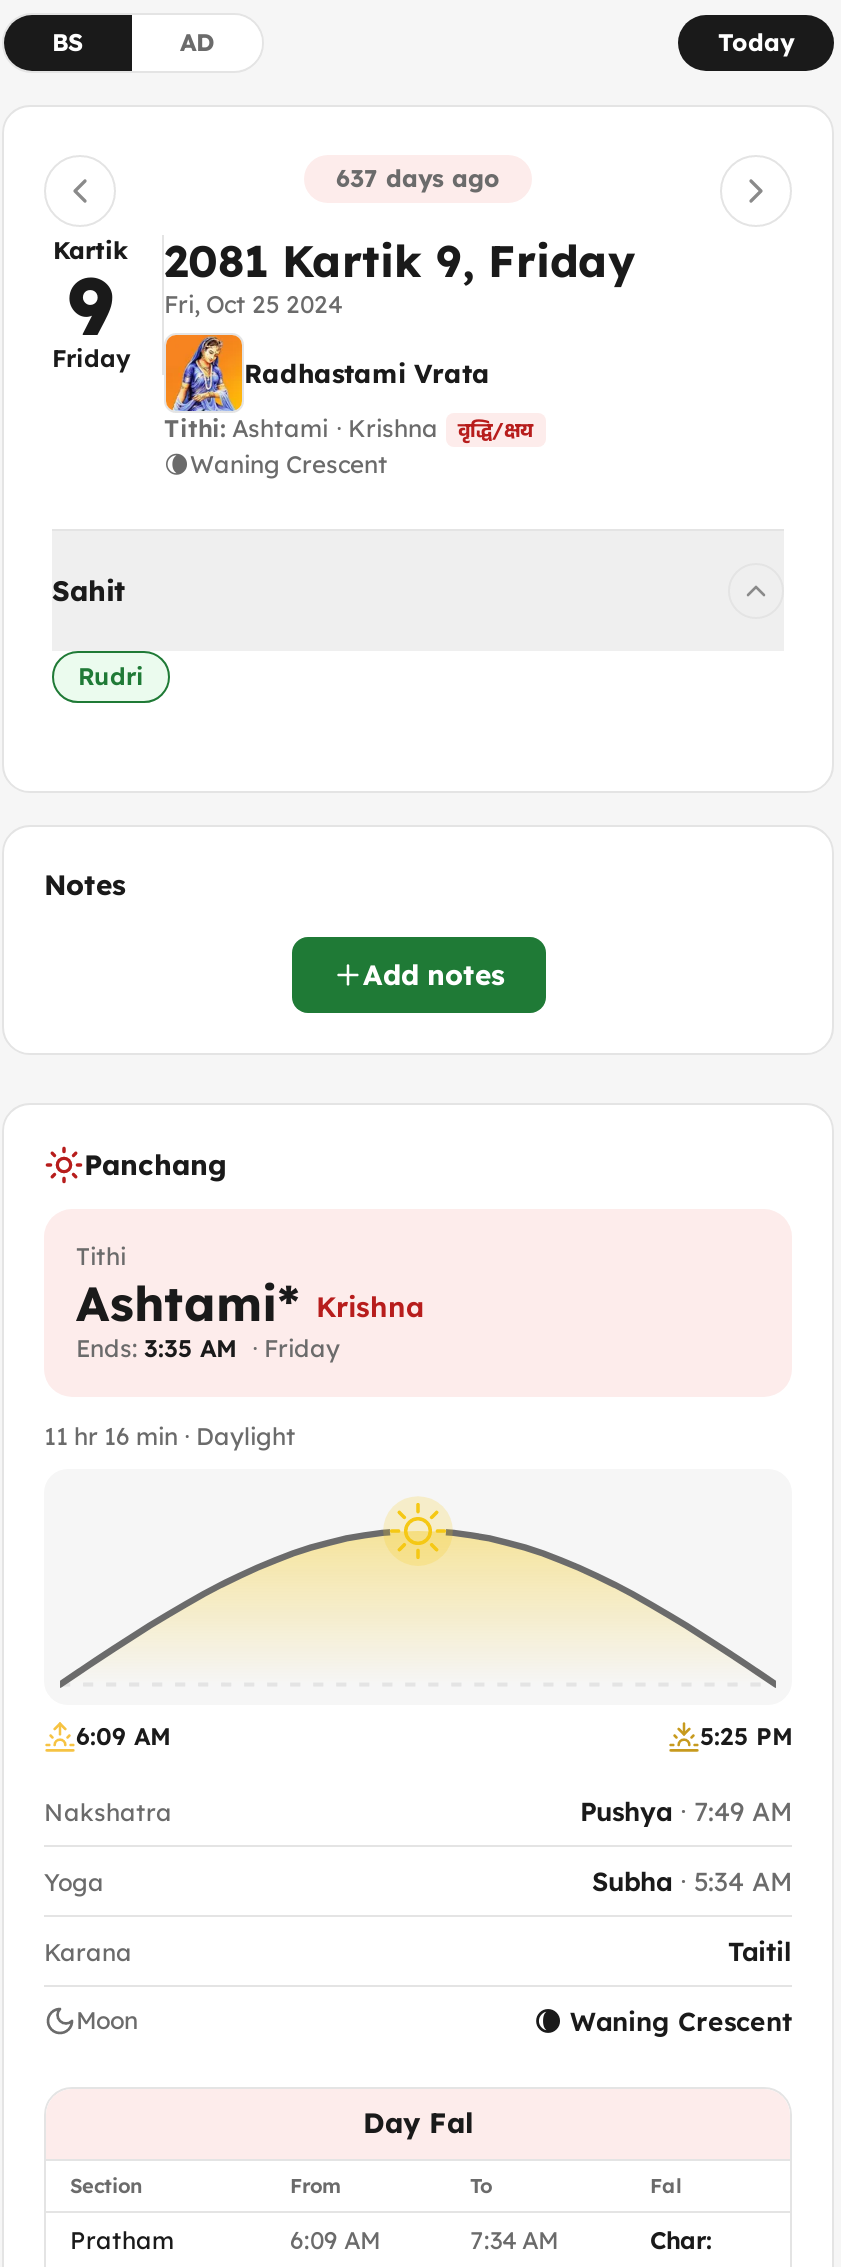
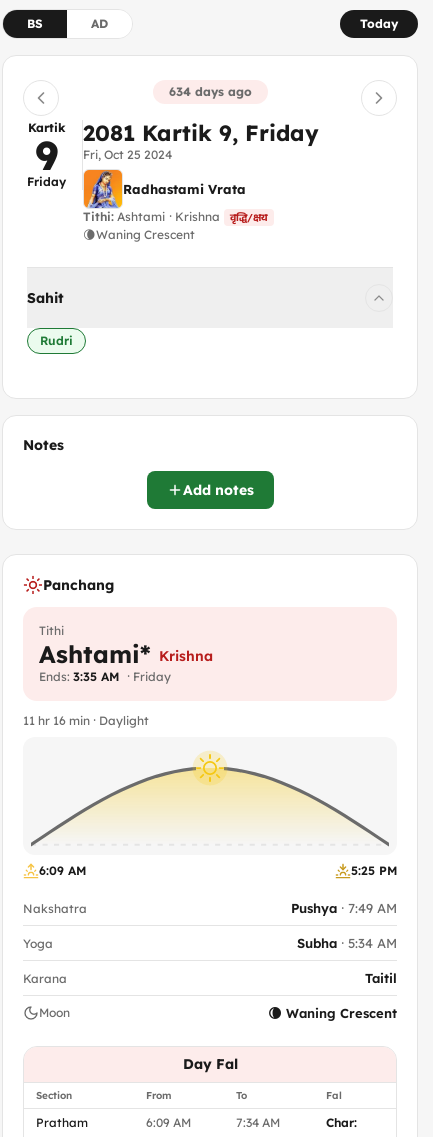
- 637 days ago
+ 634 days ago
